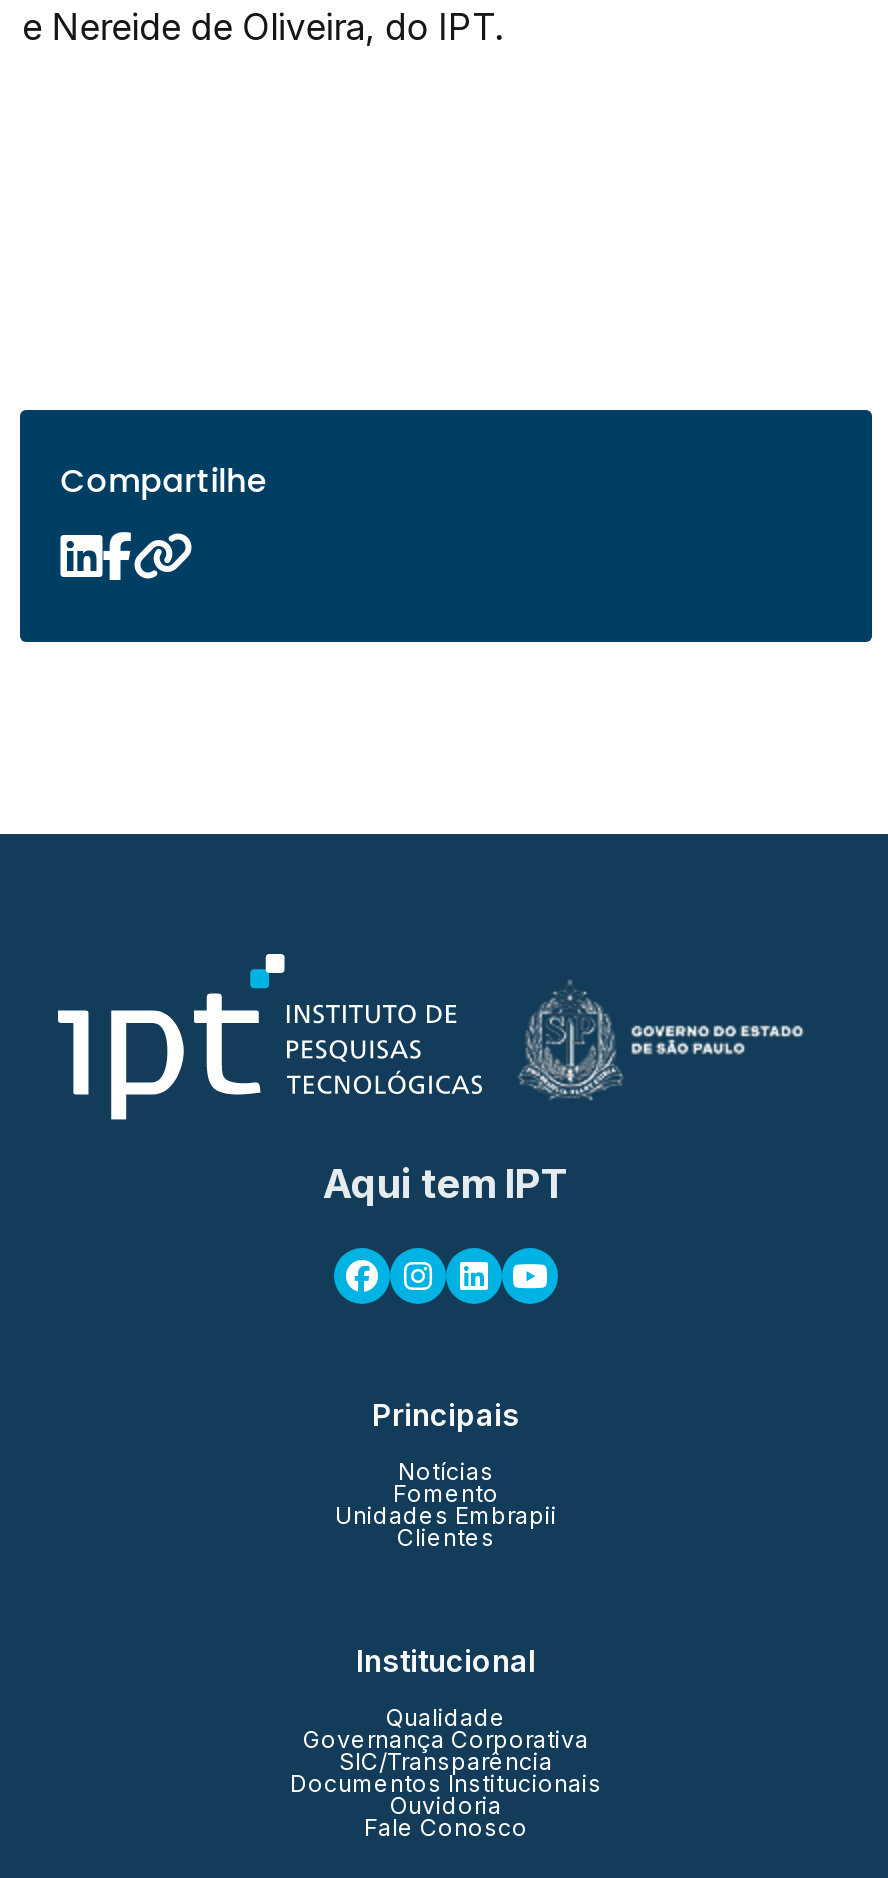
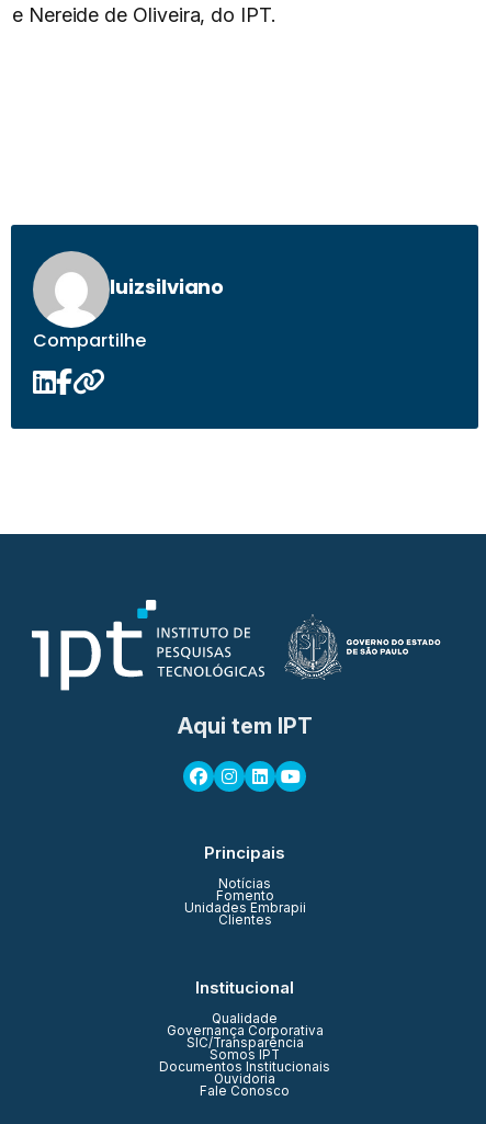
+ [image]
+ luizsilviano

+ Somos IPT
